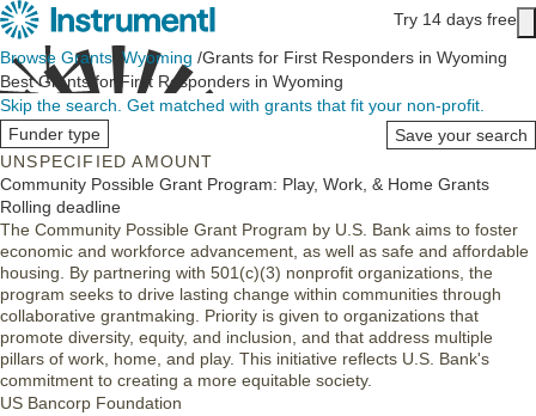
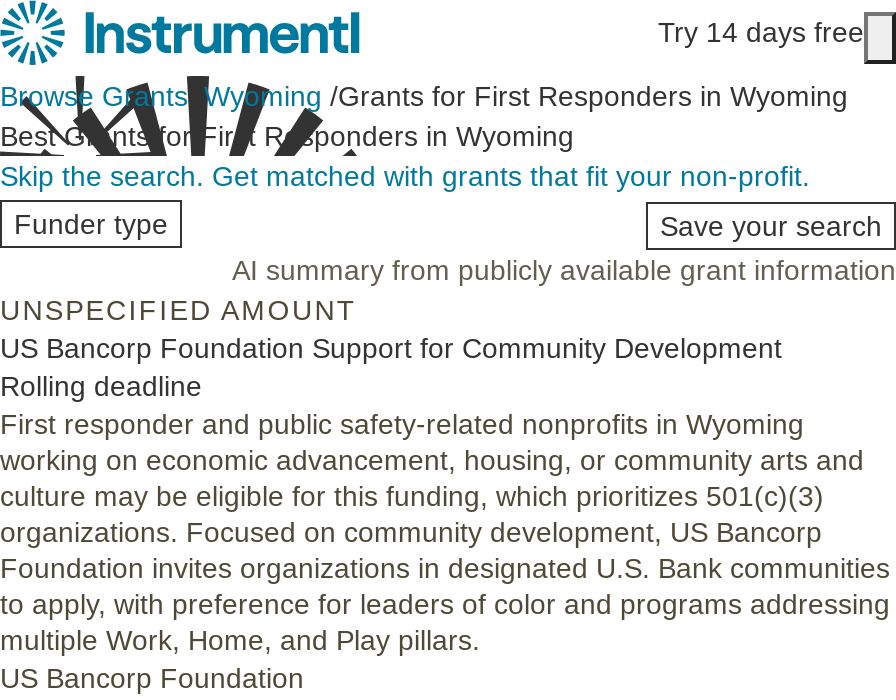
moved down: UNSPECIFIED AMOUNT

+ AI summary from publicly available grant information

- Community Possible Grant Program: Play, Work, & Home Grants
+ US Bancorp Foundation Support for Community Development

moved down: Rolling deadline

- The Community Possible Grant Program by U.S. Bank aims to foster
- economic and workforce advancement, as well as safe and affordable
- housing. By partnering with 501(c)(3) nonprofit organizations, the
- program seeks to drive lasting change within communities through
- collaborative grantmaking. Priority is given to organizations that
- promote diversity, equity, and inclusion, and that address multiple
- pillars of work, home, and play. This initiative reflects U.S. Bank's
- commitment to creating a more equitable society.
+ First responder and public safety-related nonprofits in Wyoming
+ working on economic advancement, housing, or community arts and
+ culture may be eligible for this funding, which prioritizes 501(c)(3)
+ organizations. Focused on community development, US Bancorp
+ Foundation invites organizations in designated U.S. Bank communities
+ to apply, with preference for leaders of color and programs addressing
+ multiple Work, Home, and Play pillars.
